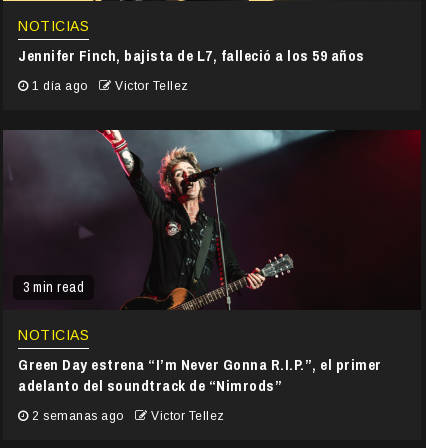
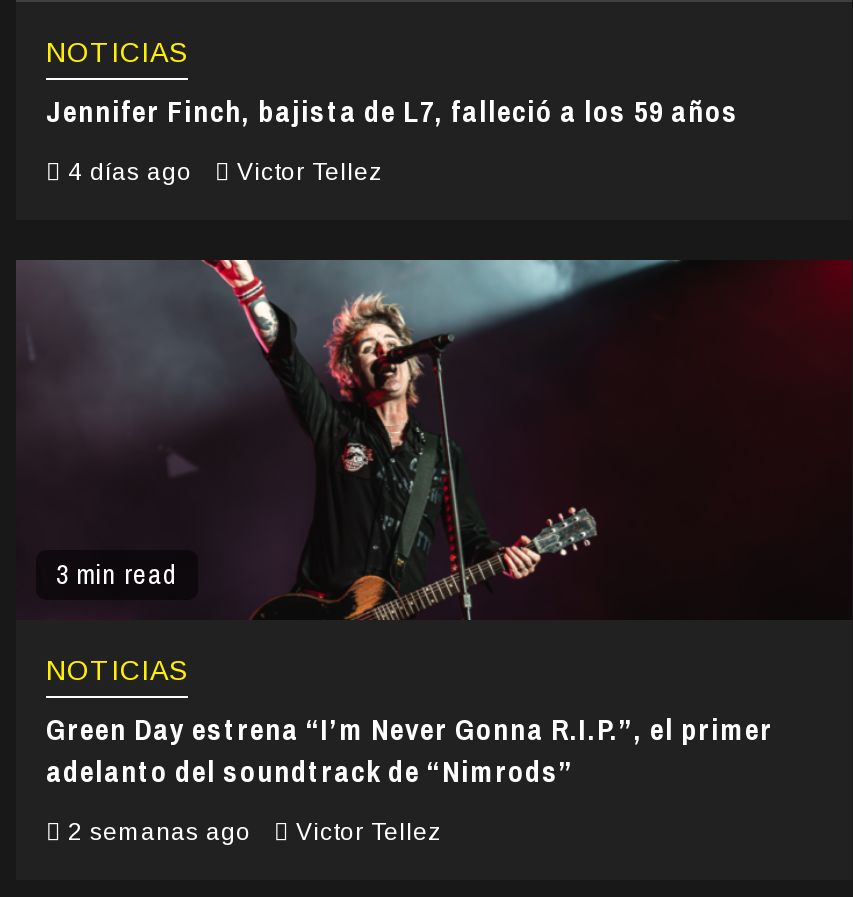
- 1 día ago Victor Tellez
+ 4 días ago Victor Tellez
